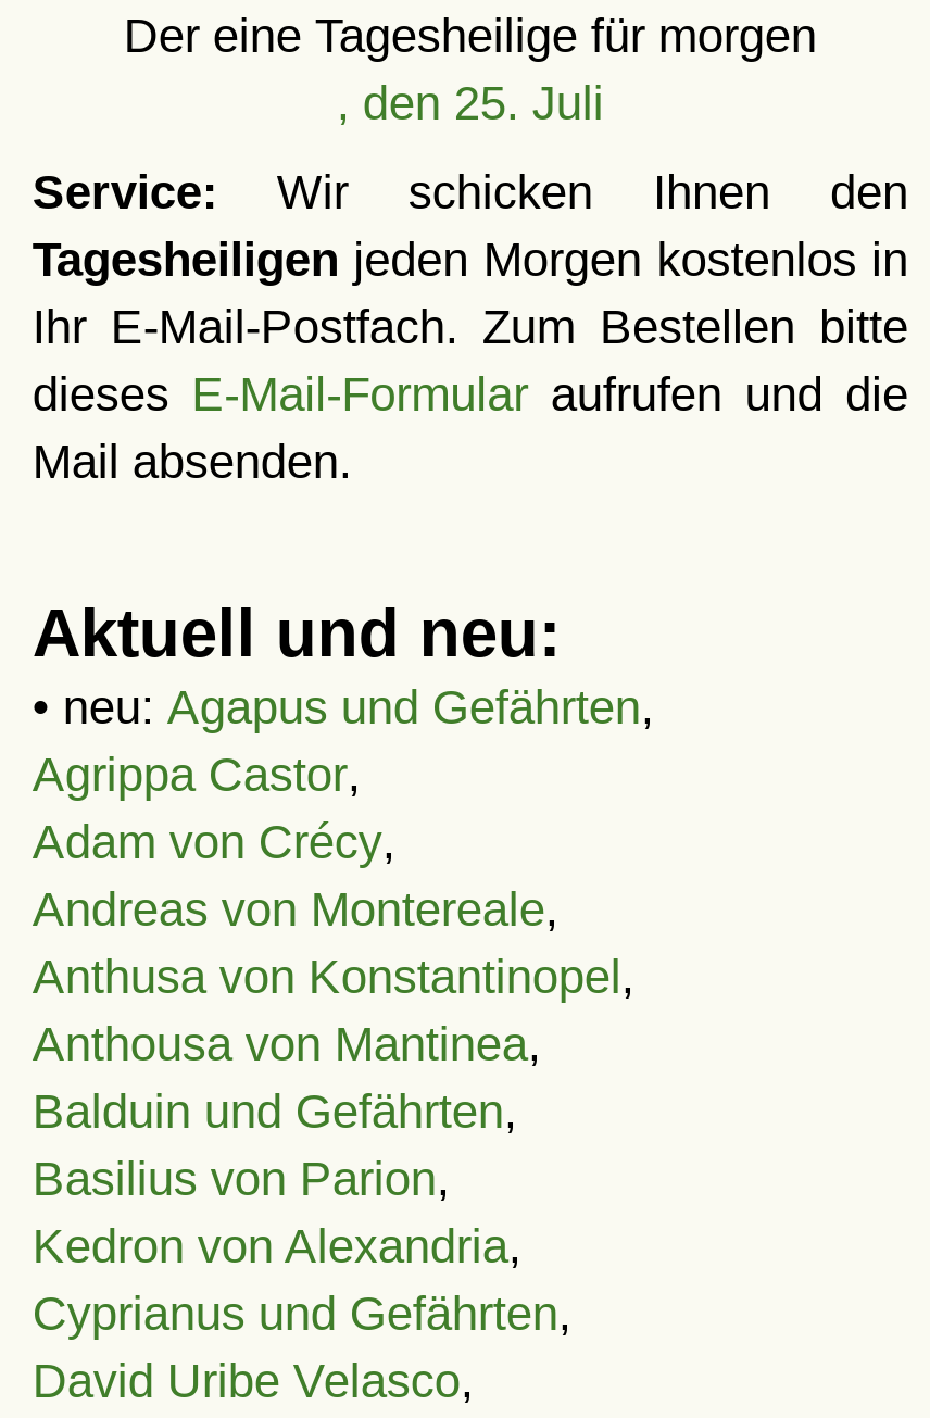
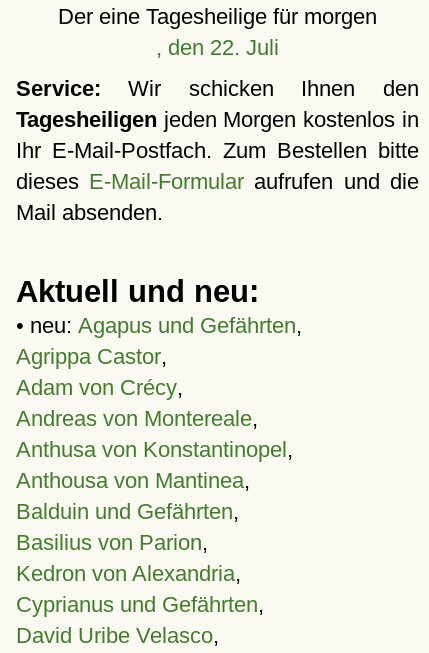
- , den 25. Juli
+ , den 22. Juli
